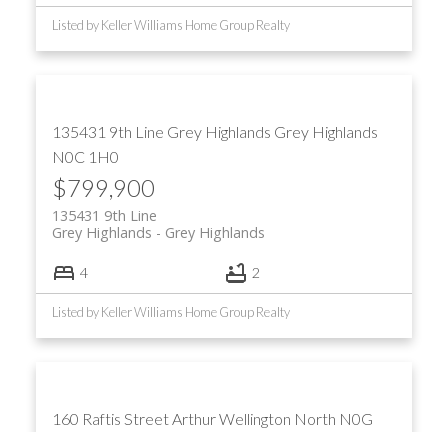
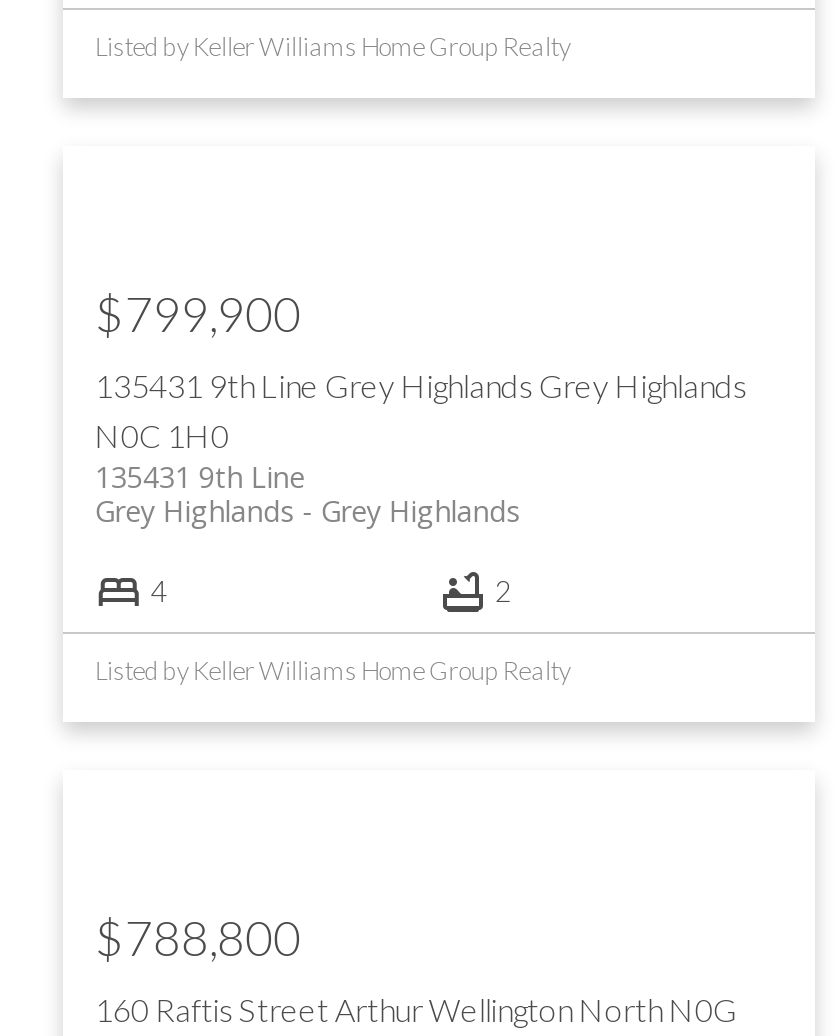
+ $799,900

- $799,900

+ $788,800
